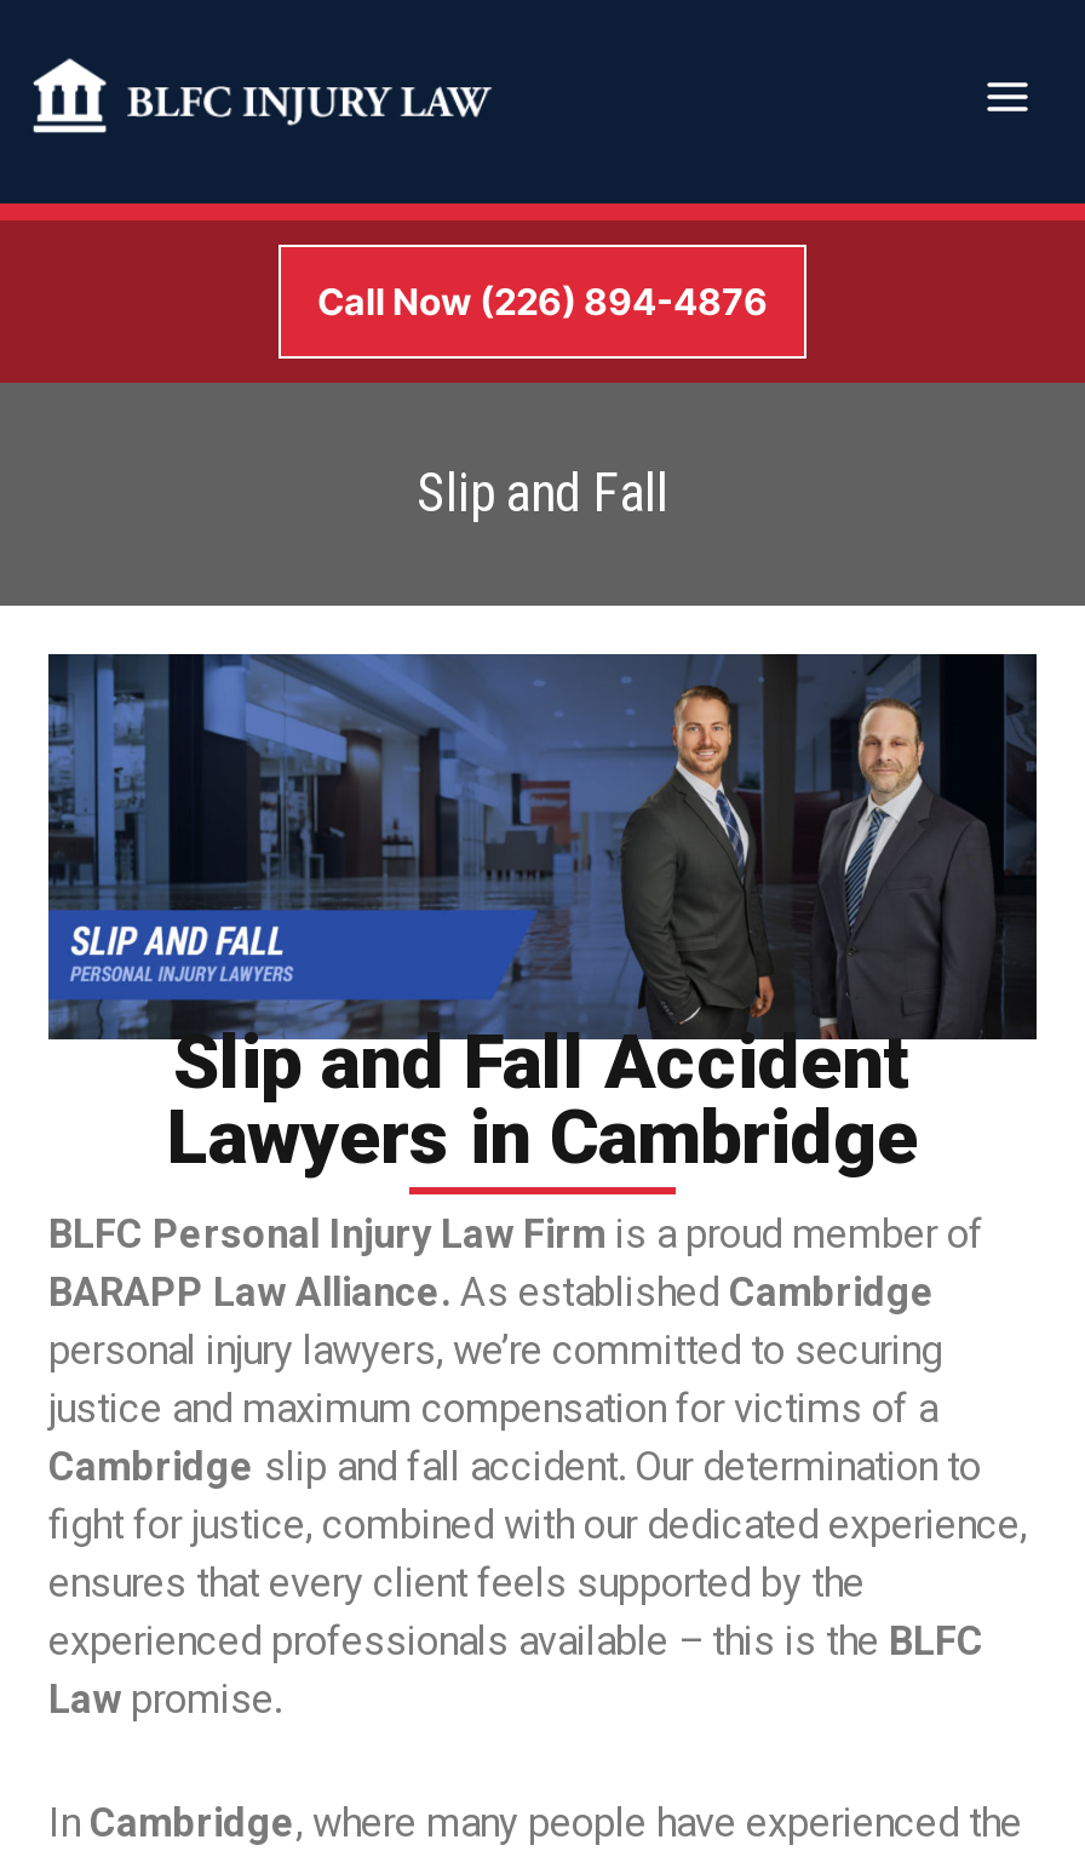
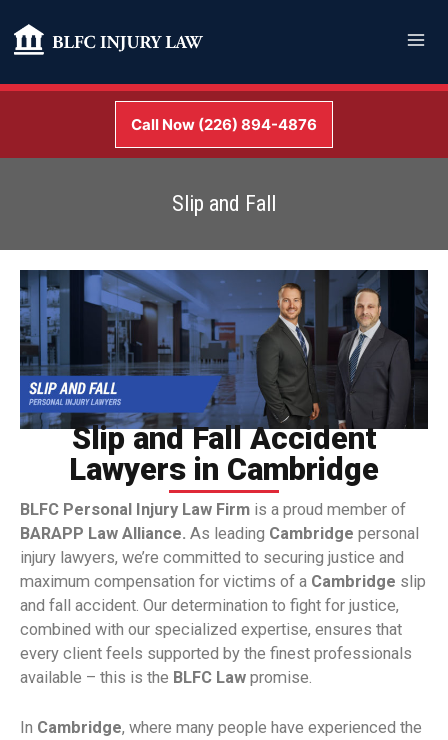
- BARAPP Law Alliance. As established Cambridge
- personal injury lawyers, we’re committed to securing
- justice and maximum compensation for victims of a
- Cambridge slip and fall accident. Our determination to
- fight for justice, combined with our dedicated experience,
- ensures that every client feels supported by the
- experienced professionals available – this is the BLFC
- Law promise.
+ BARAPP Law Alliance. As leading Cambridge personal
+ injury lawyers, we’re committed to securing justice and
+ maximum compensation for victims of a Cambridge slip
+ and fall accident. Our determination to fight for justice,
+ combined with our specialized expertise, ensures that
+ every client feels supported by the finest professionals
+ available – this is the BLFC Law promise.
